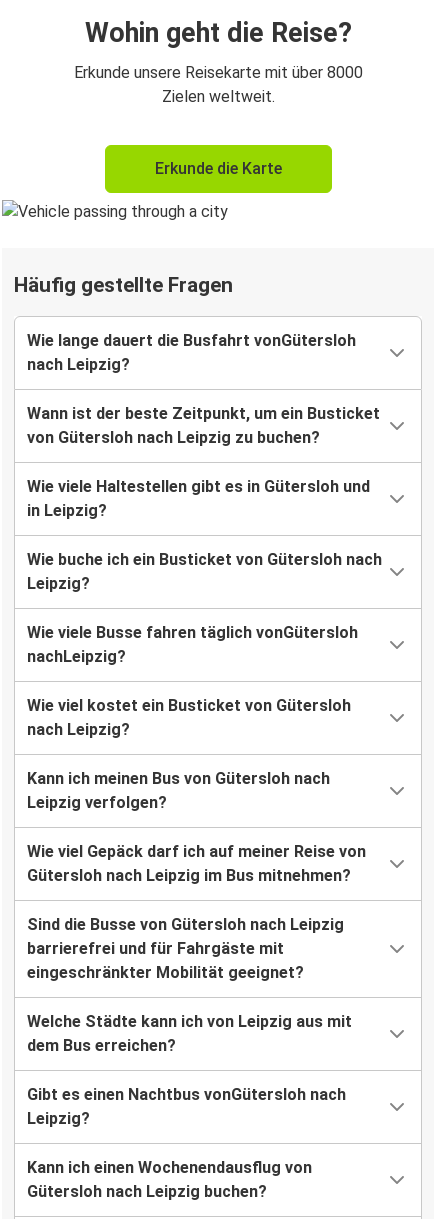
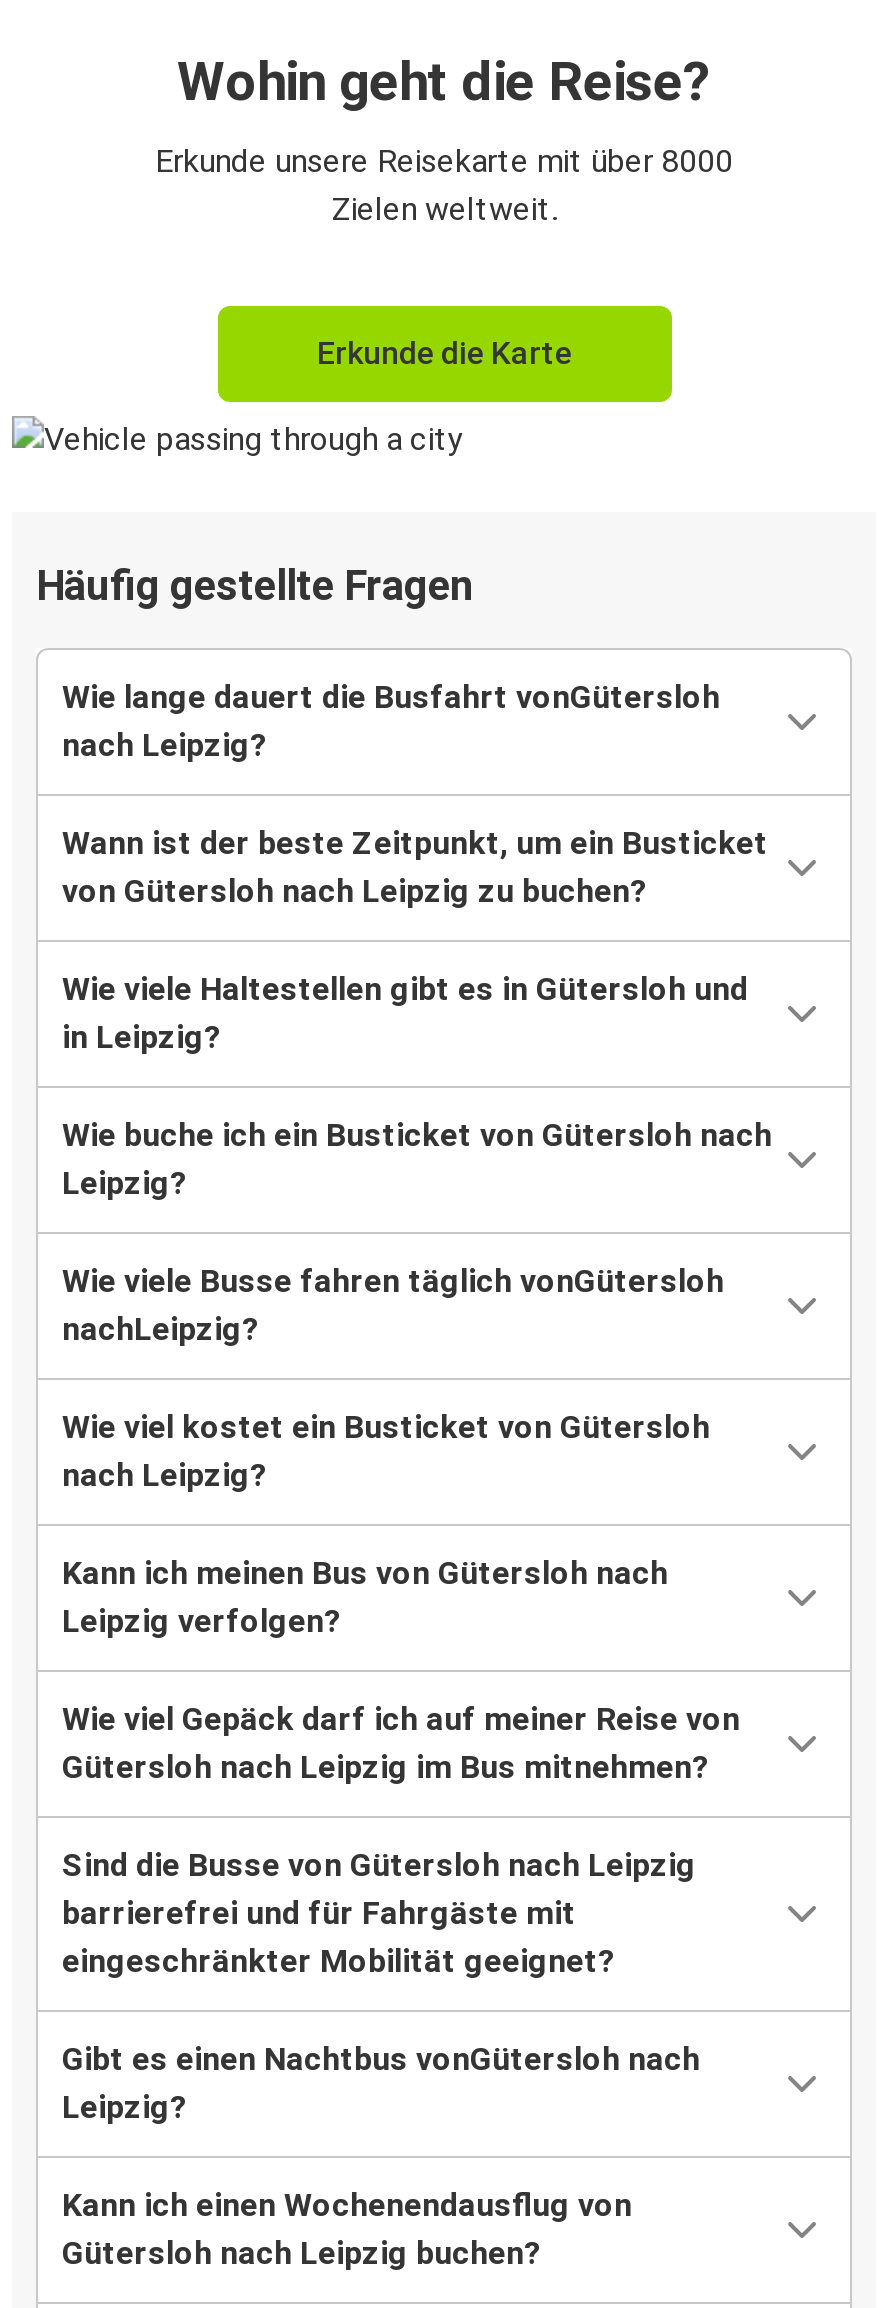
- Welche Städte kann ich von Leipzig aus mit
- dem Bus erreichen?
